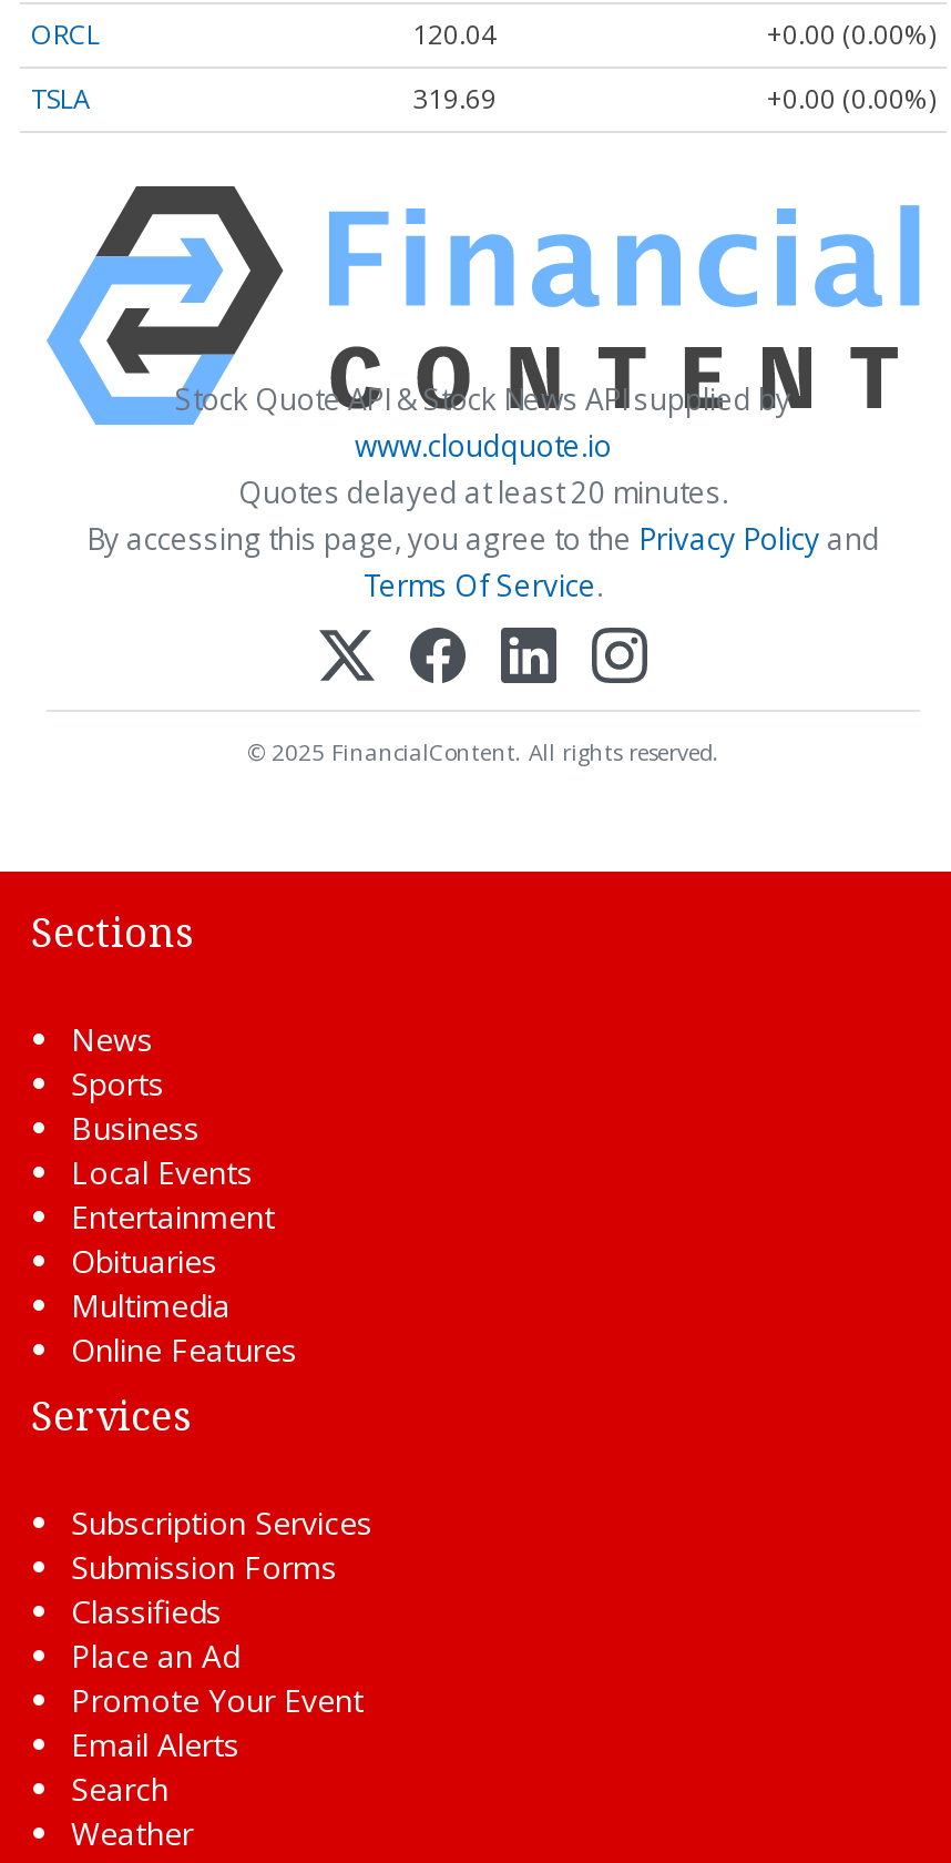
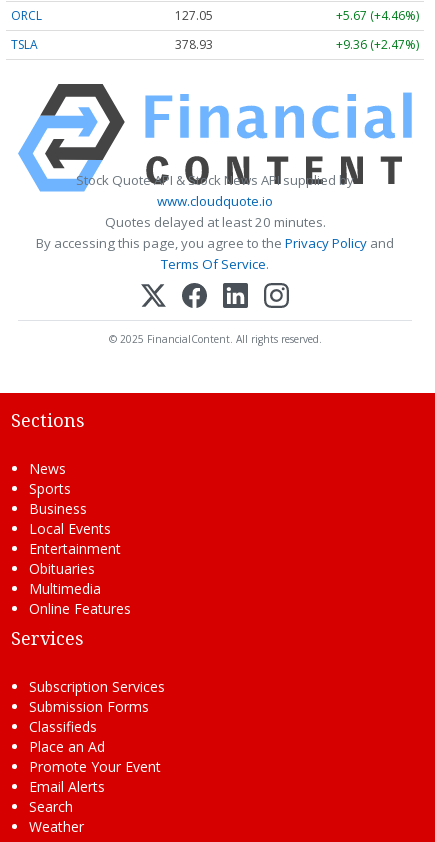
- 120.04
+ 127.05

- +0.00 (0.00%)
+ +5.67 (+4.46%)

- 319.69
+ 378.93

- +0.00 (0.00%)
+ +9.36 (+2.47%)
